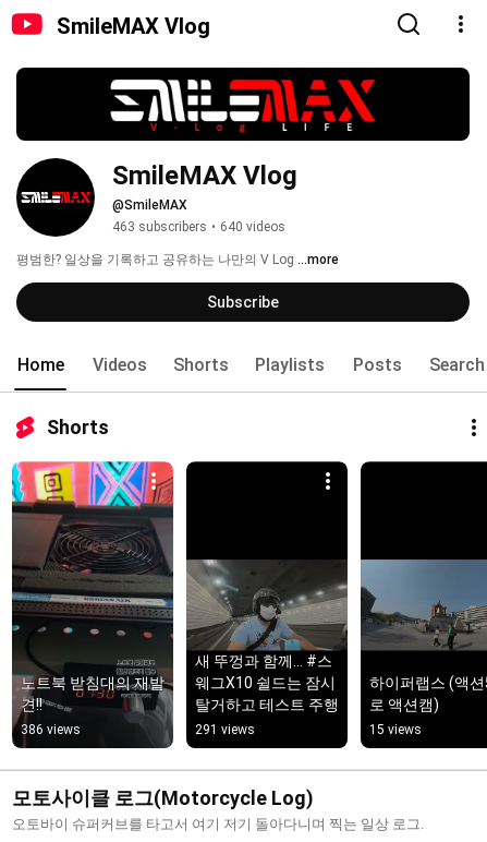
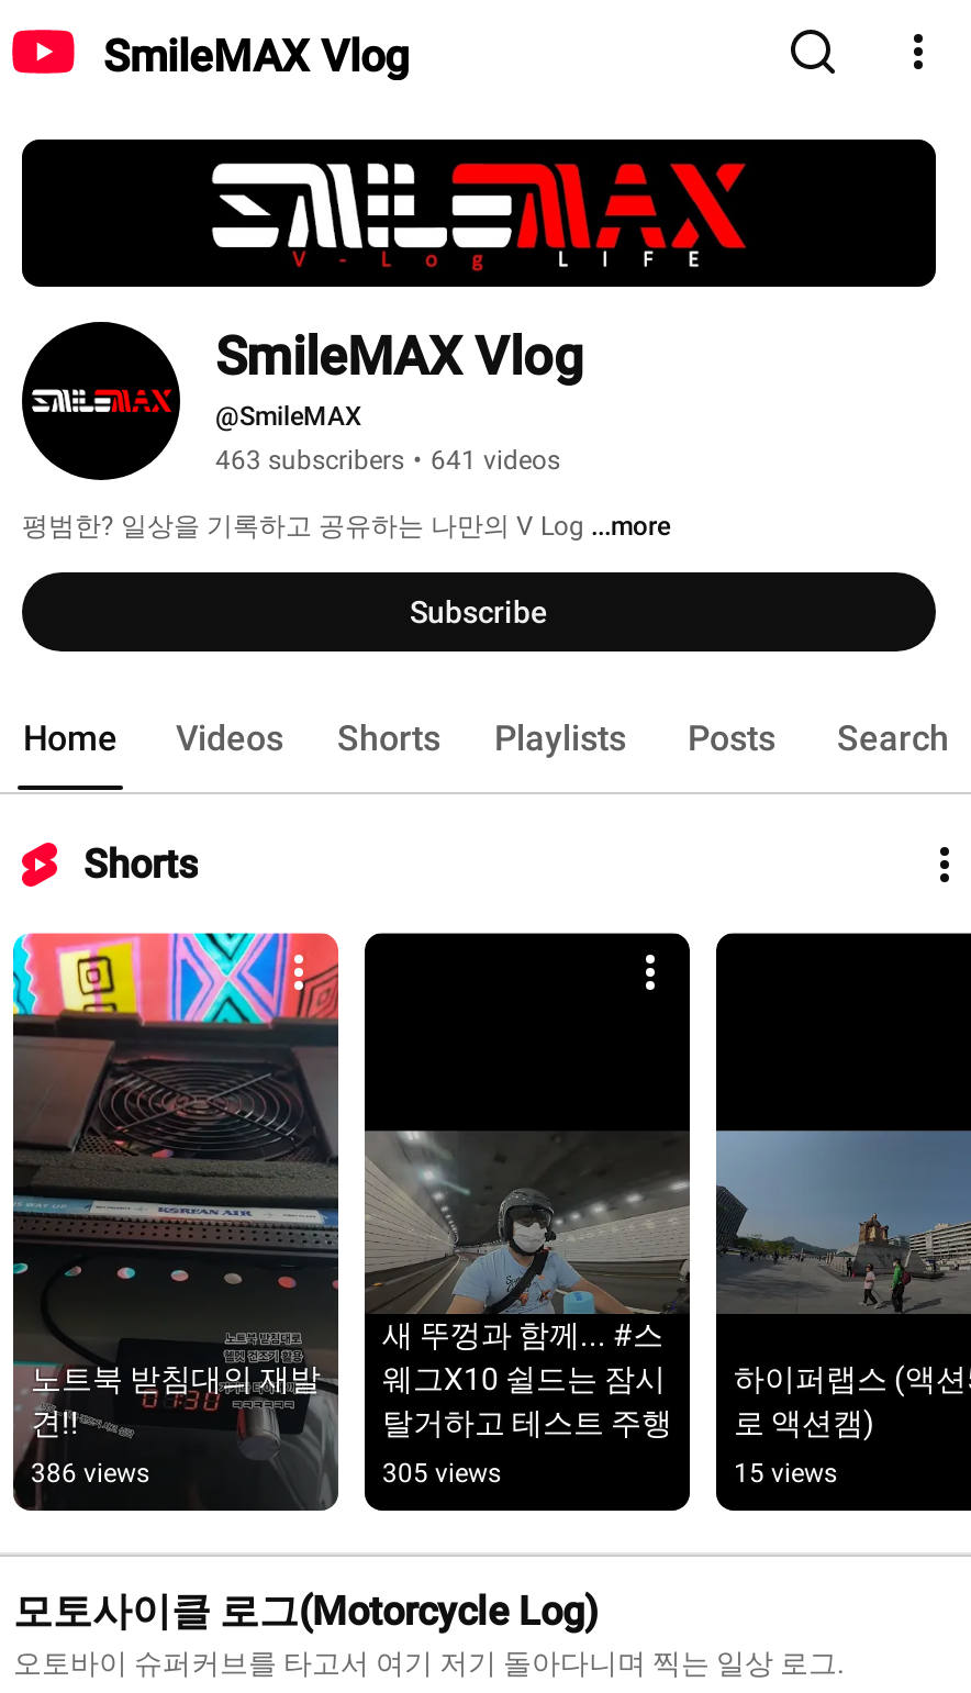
- 463 subscribers • 640 videos
+ 463 subscribers • 641 videos

- 291 views
+ 305 views
